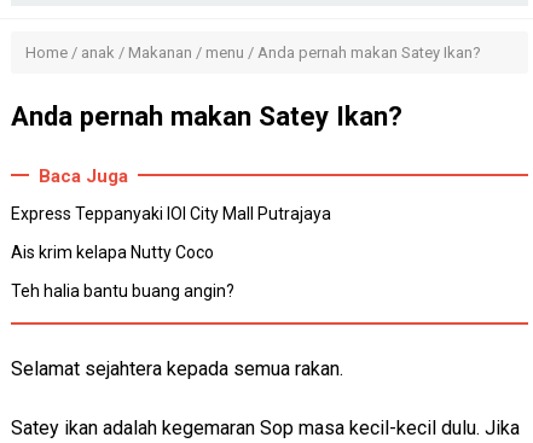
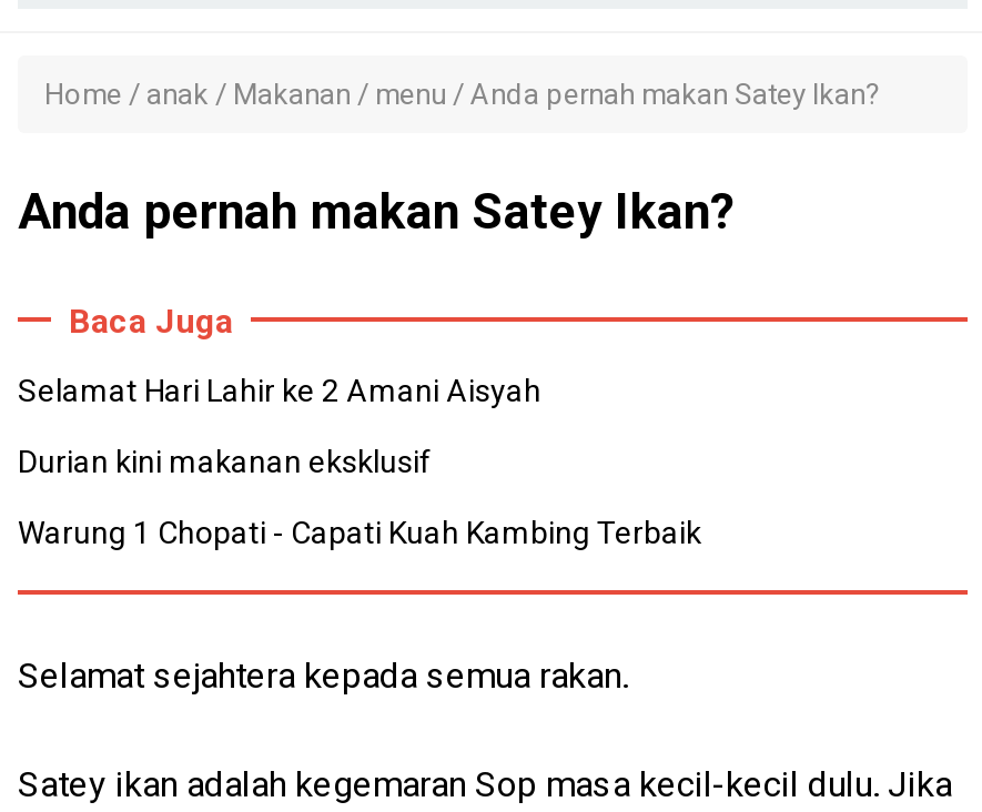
- Express Teppanyaki IOI City Mall Putrajaya
+ Selamat Hari Lahir ke 2 Amani Aisyah

- Ais krim kelapa Nutty Coco
+ Durian kini makanan eksklusif

- Teh halia bantu buang angin?
+ Warung 1 Chopati - Capati Kuah Kambing Terbaik
